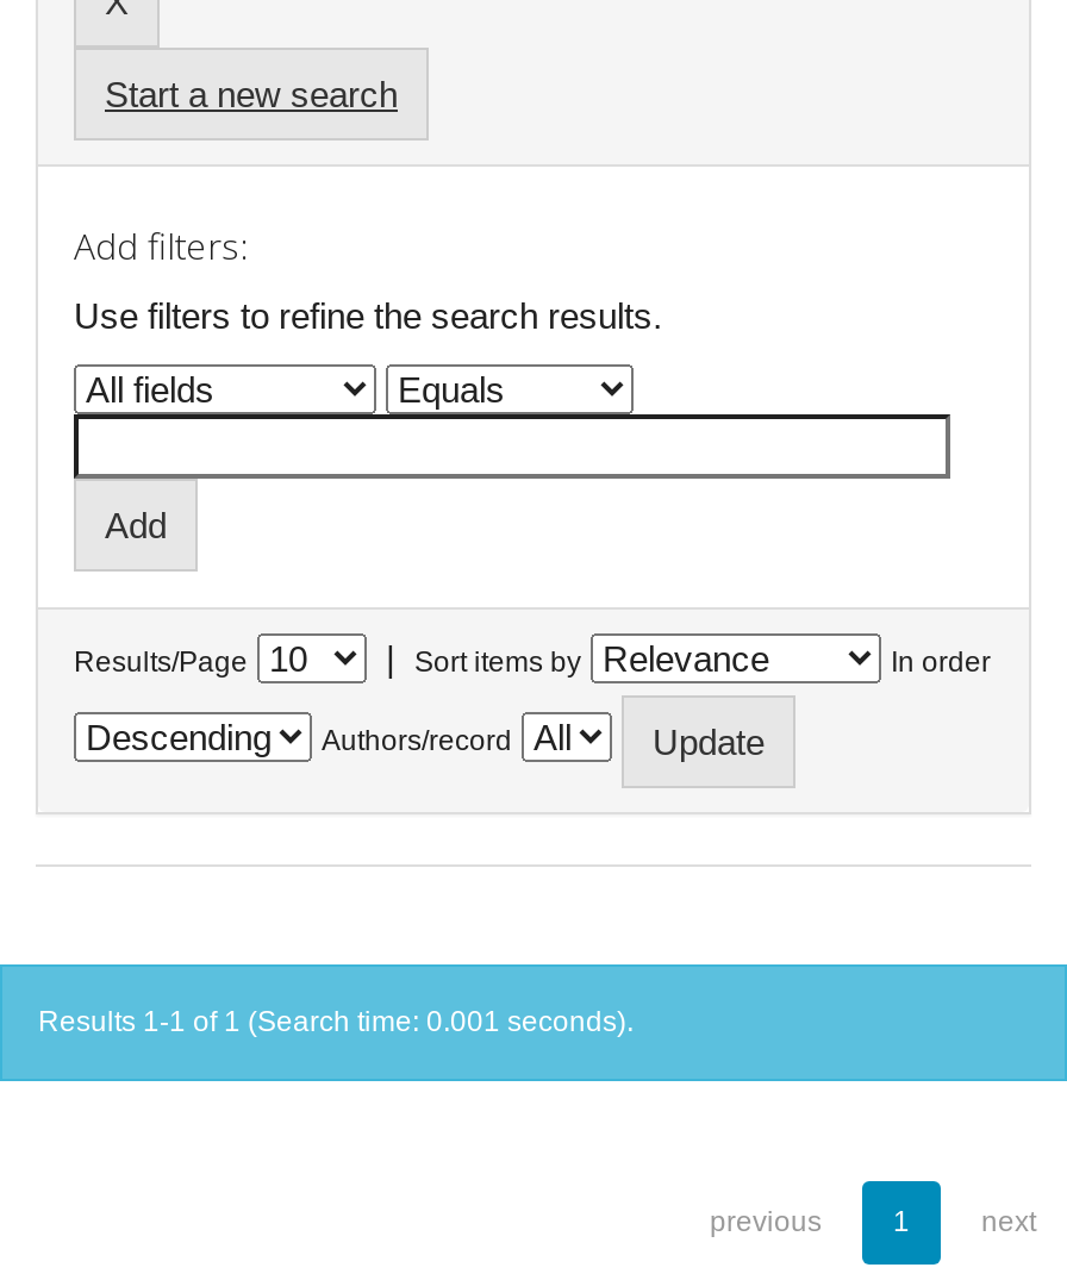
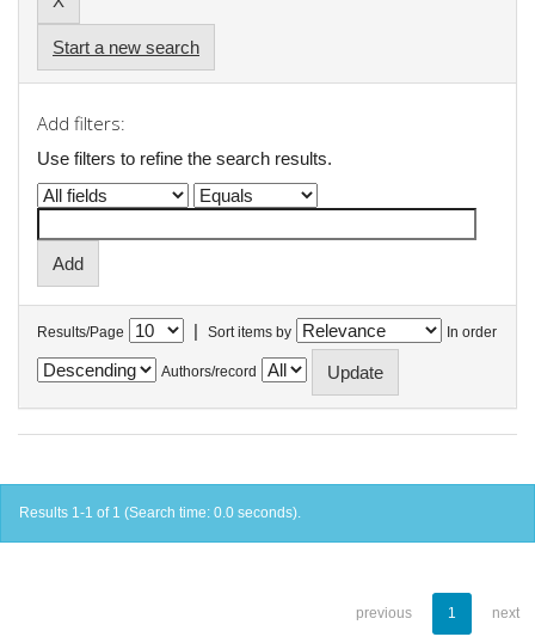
- Results 1-1 of 1 (Search time: 0.001 seconds).
+ Results 1-1 of 1 (Search time: 0.0 seconds).
